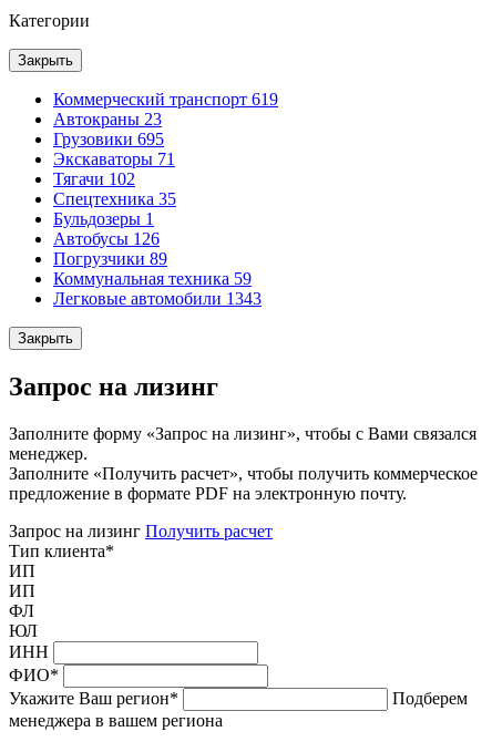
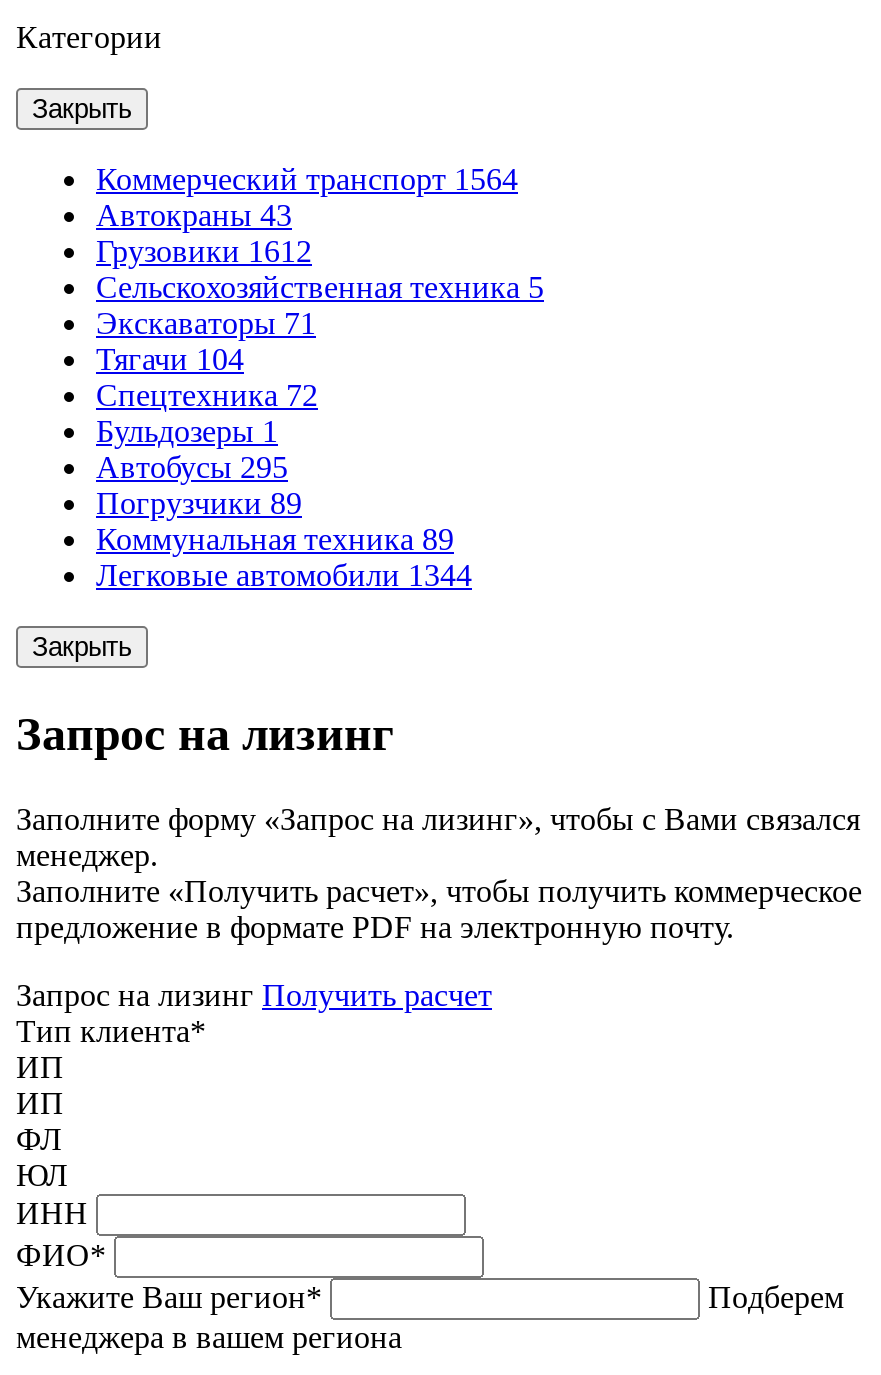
- Коммерческий транспорт 619
- Автокраны 23
- Грузовики 695
+ Коммерческий транспорт 1564
+ Автокраны 43
+ Грузовики 1612
+ Сельскохозяйственная техника 5

- Тягачи 102
+ Тягачи 104

- Спецтехника 35
+ Спецтехника 72

- Автобусы 126
+ Автобусы 295

- Коммунальная техника 59
+ Коммунальная техника 89

- Легковые автомобили 1343
+ Легковые автомобили 1344
